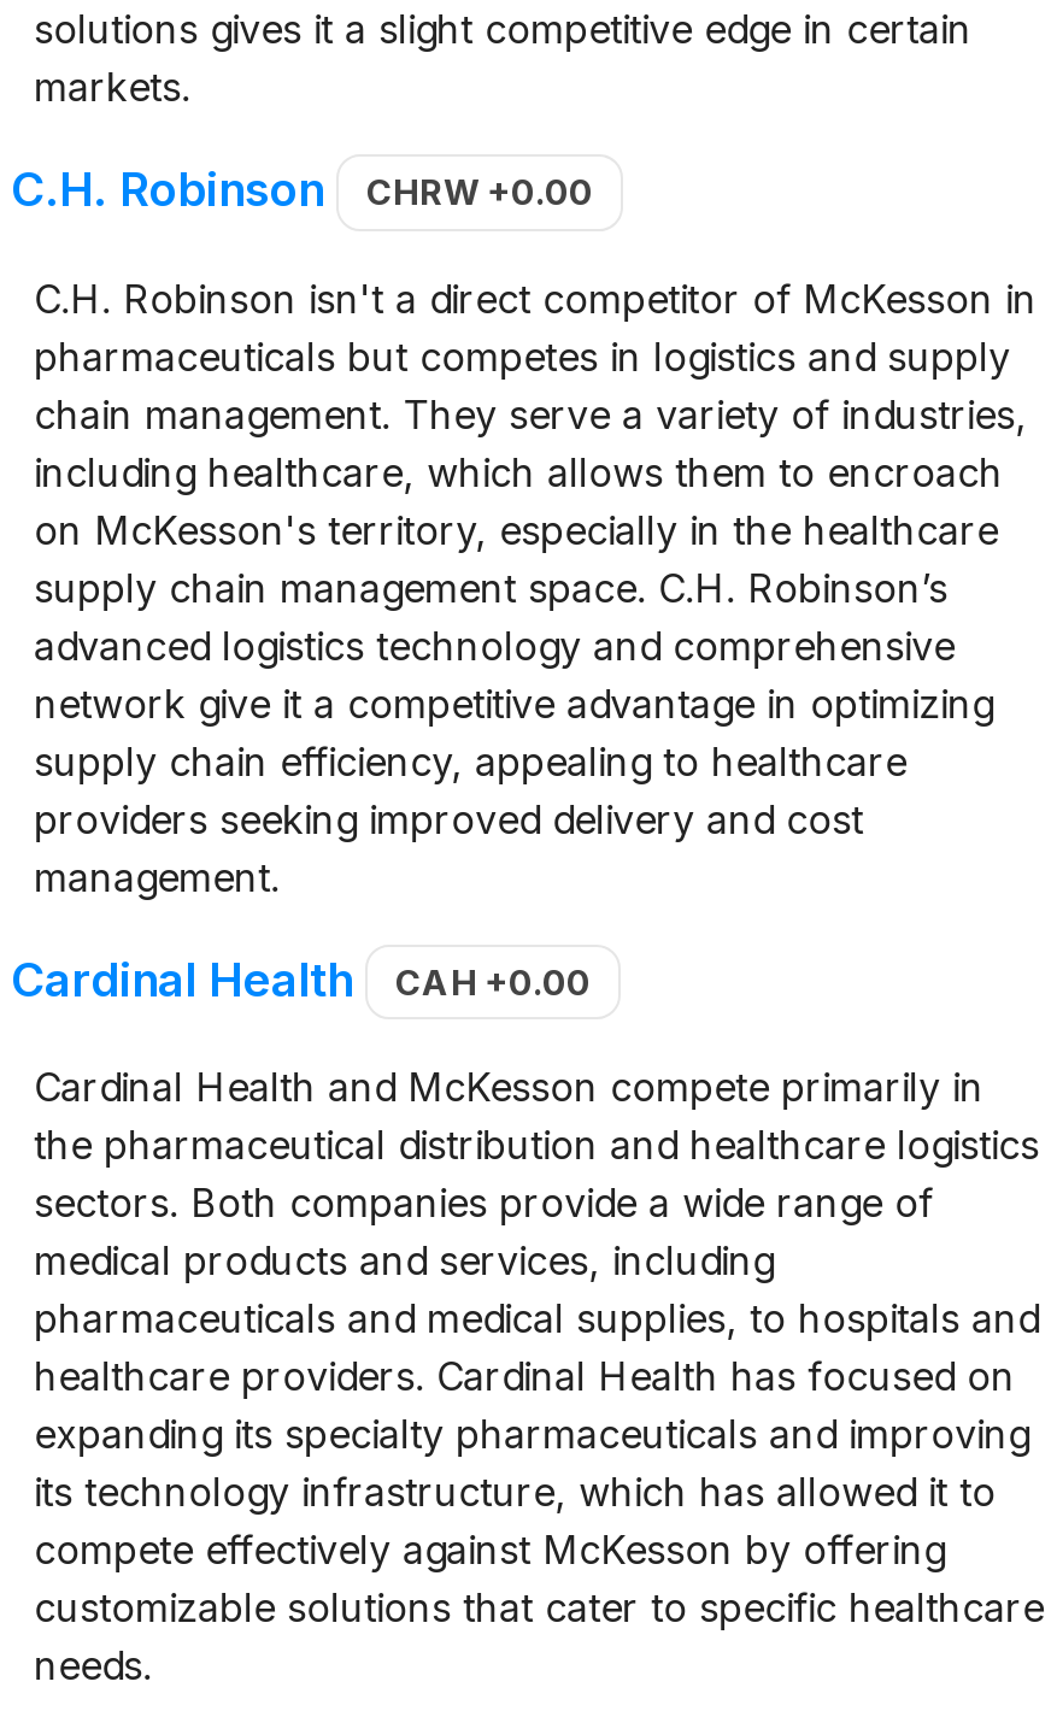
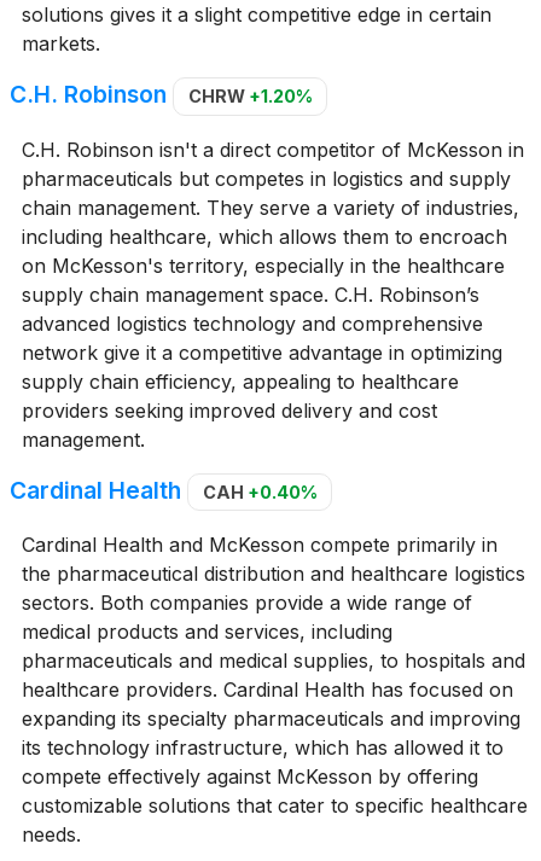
- C.H. Robinson CHRW +0.00
+ C.H. Robinson CHRW +1.20%

- Cardinal Health CAH +0.00
+ Cardinal Health CAH +0.40%
